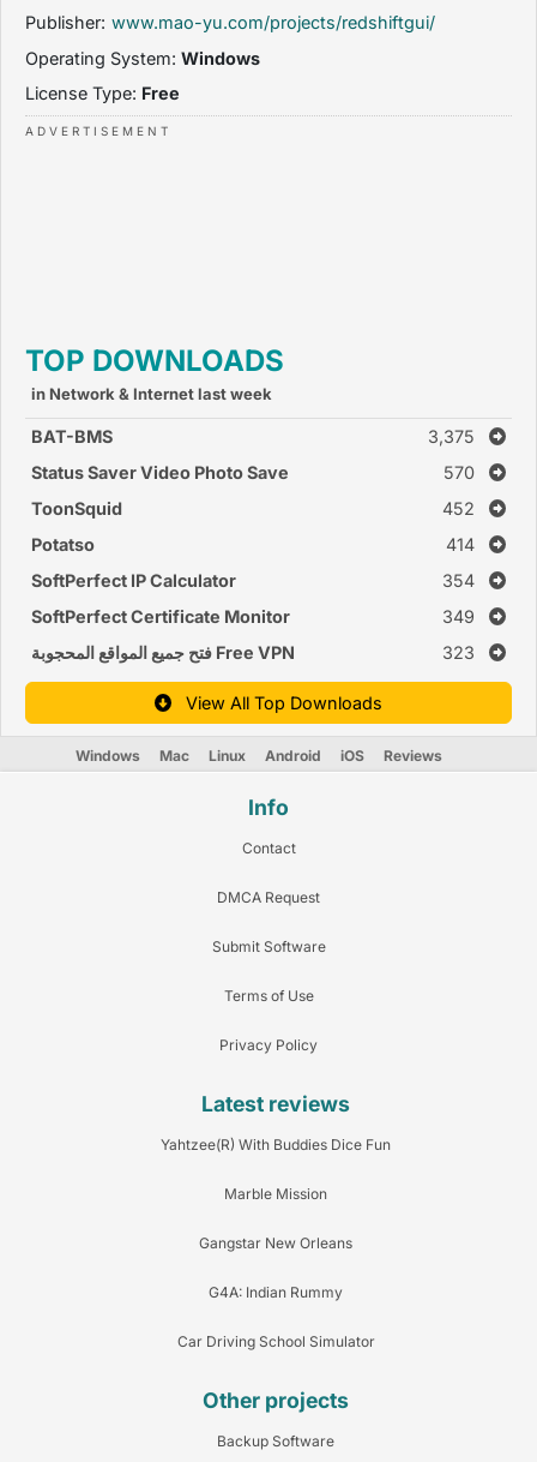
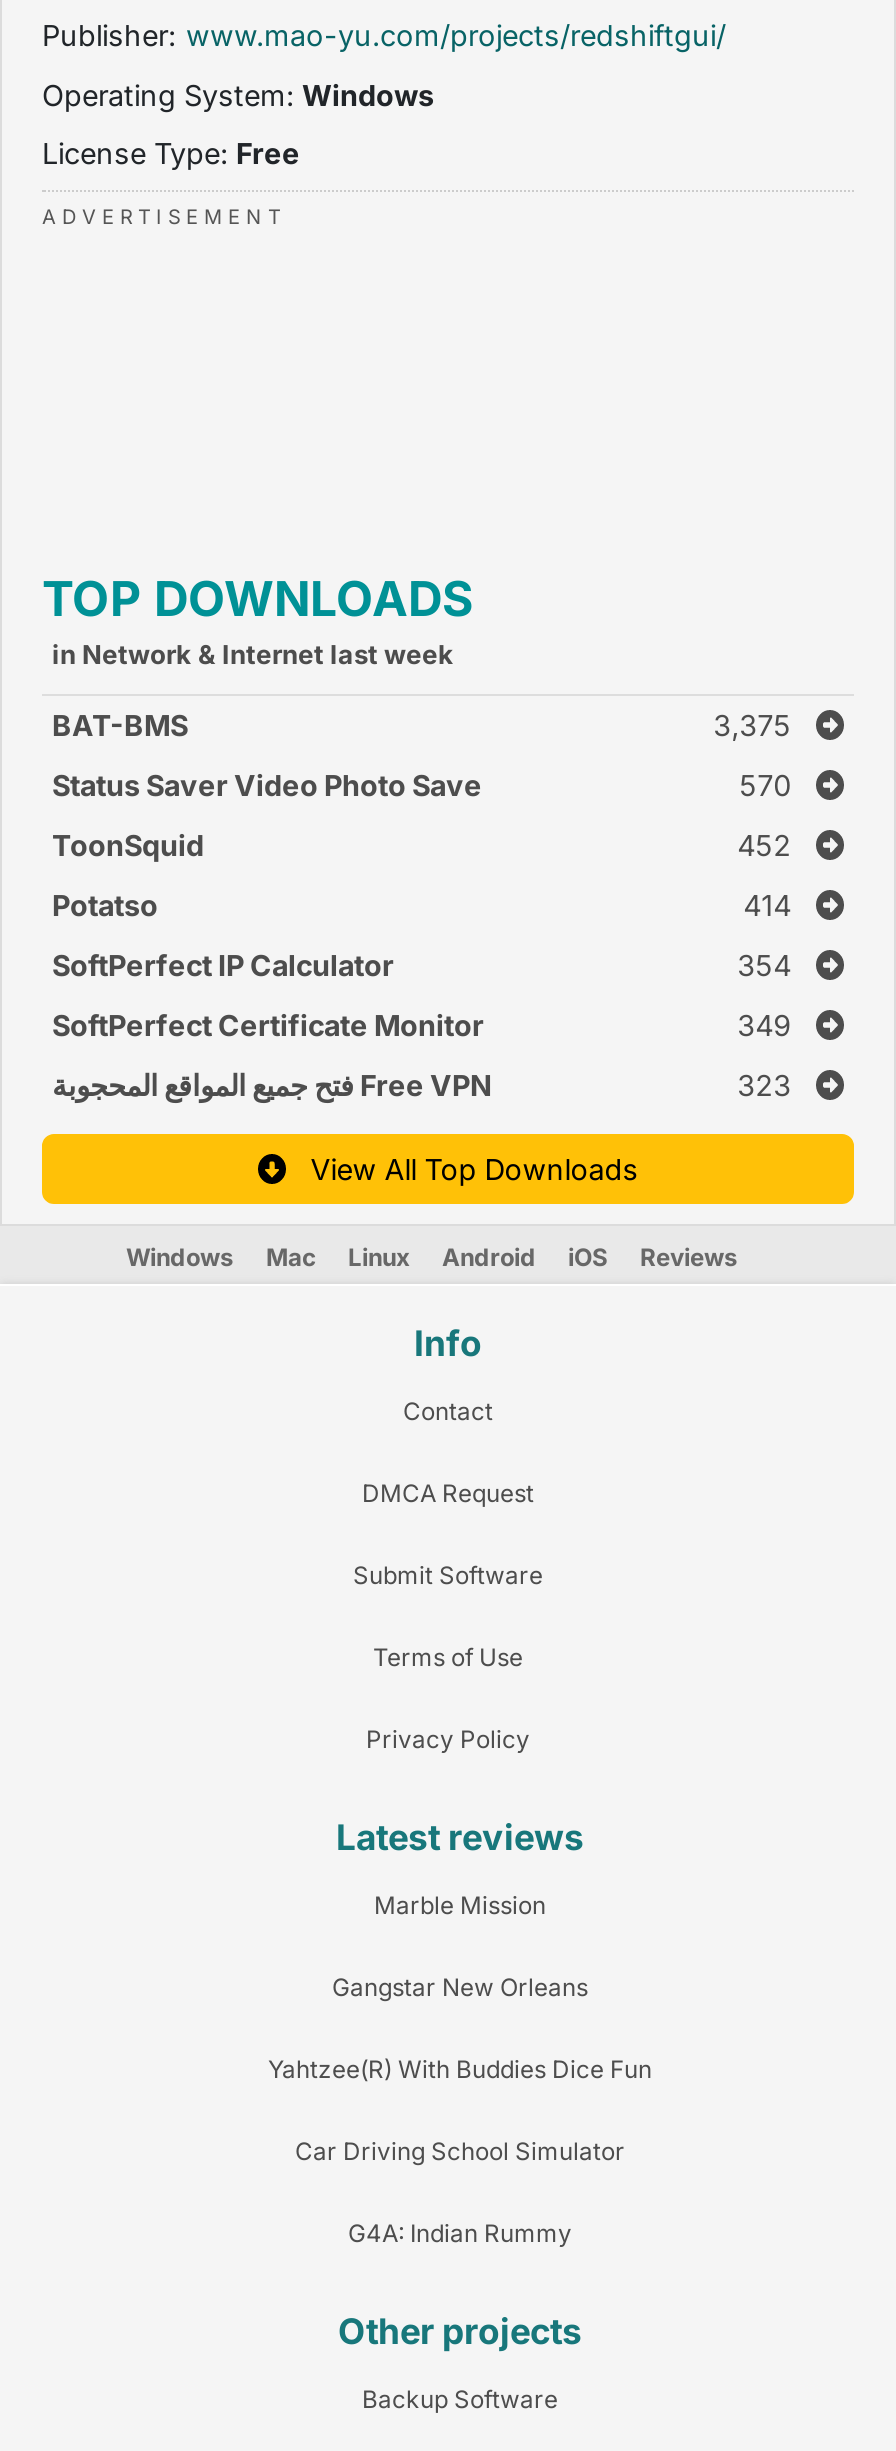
moved down: Yahtzee(R) With Buddies Dice Fun

moved up: Marble Mission | Gangstar New Orleans

moved down: G4A: Indian Rummy

moved up: Car Driving School Simulator
